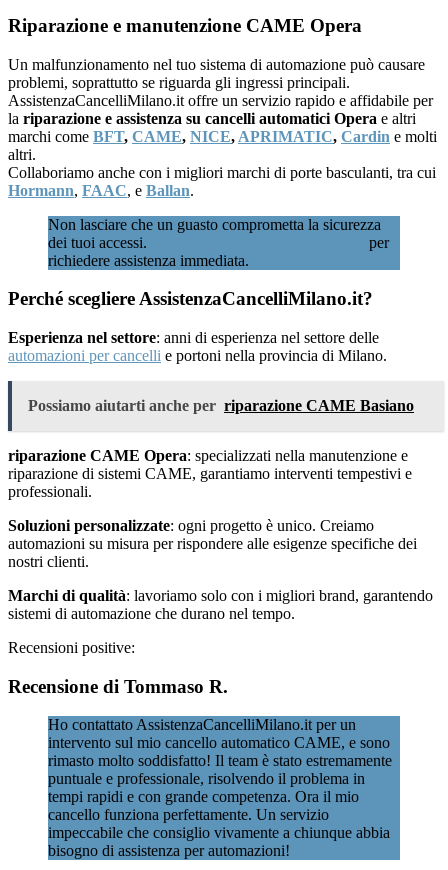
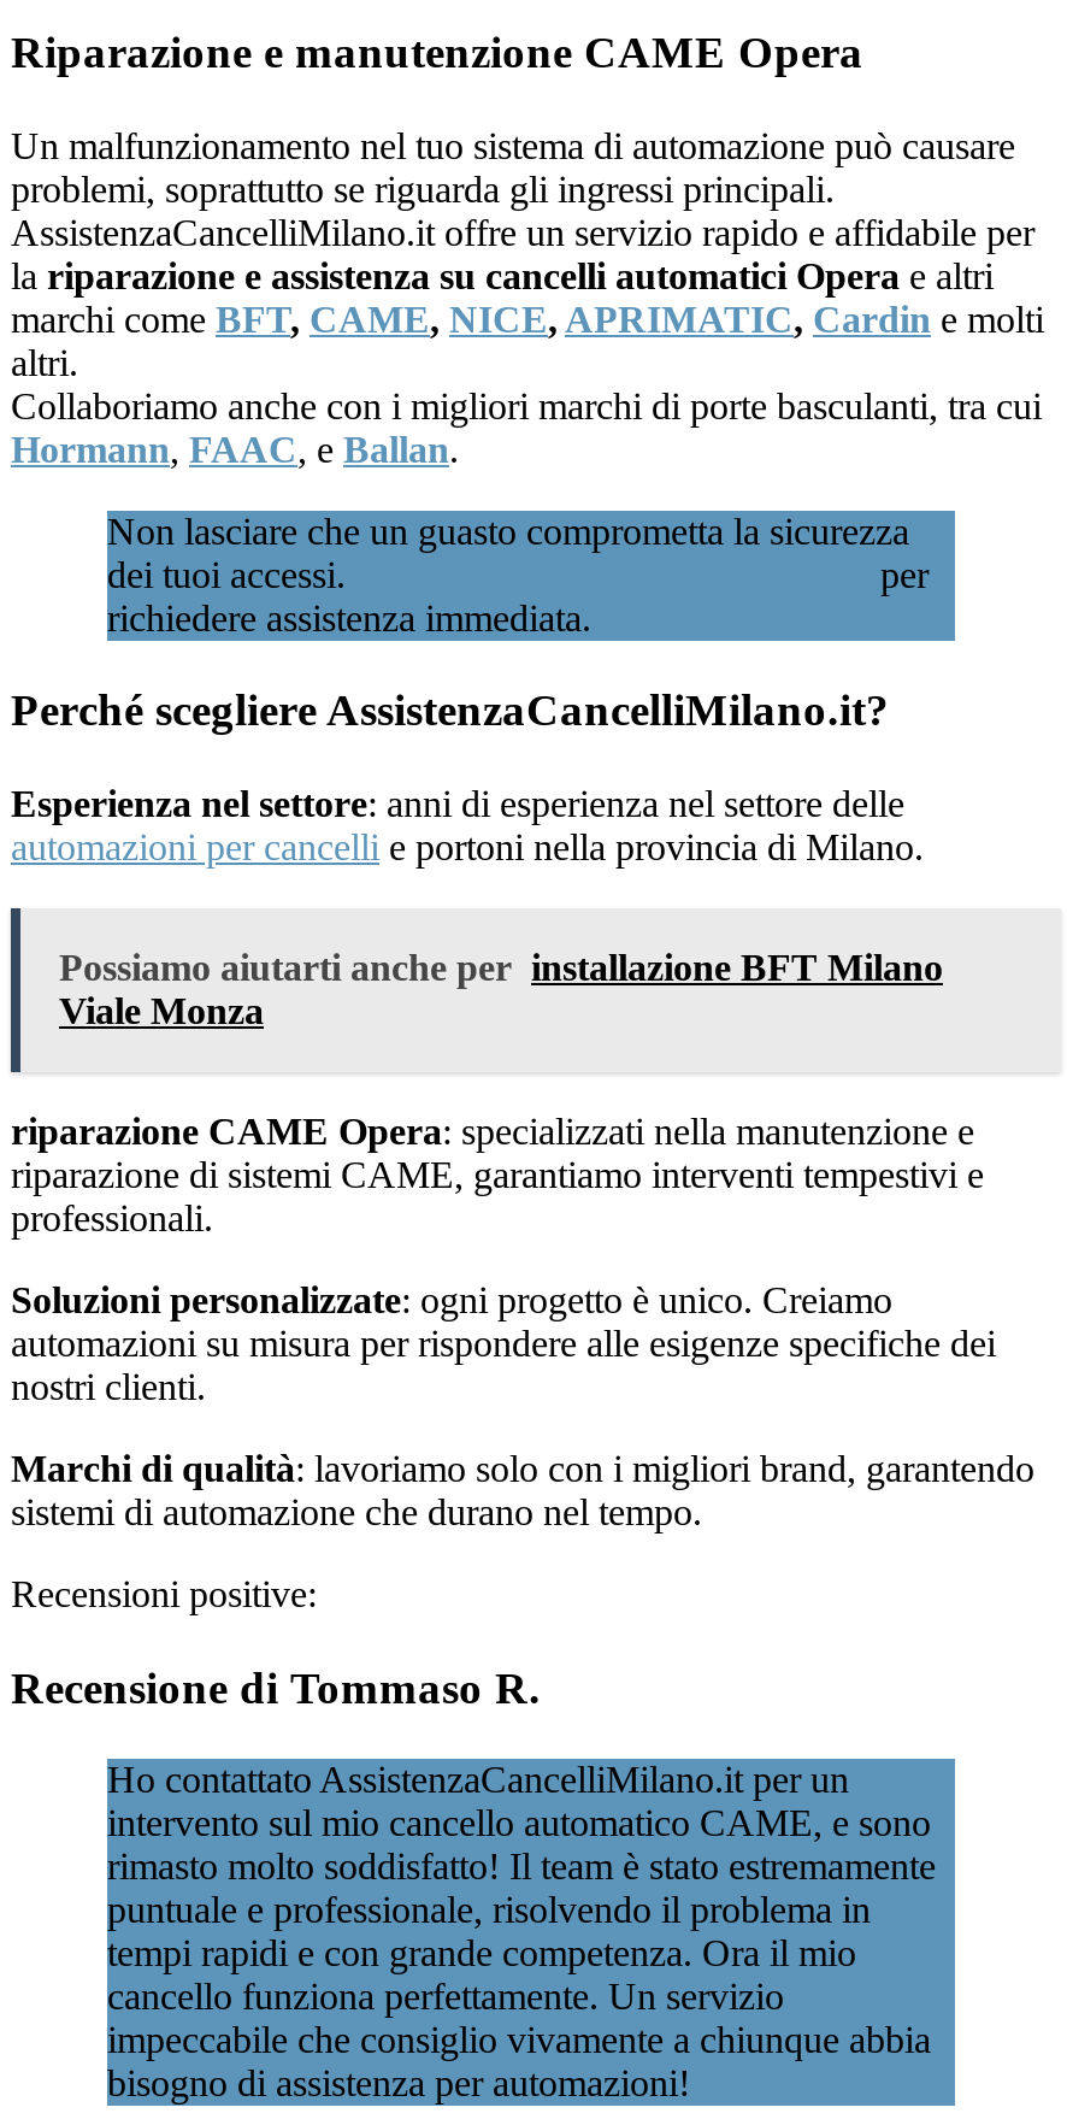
- Possiamo aiutarti anche per riparazione CAME Basiano
+ Possiamo aiutarti anche per installazione BFT Milano
+ Viale Monza
